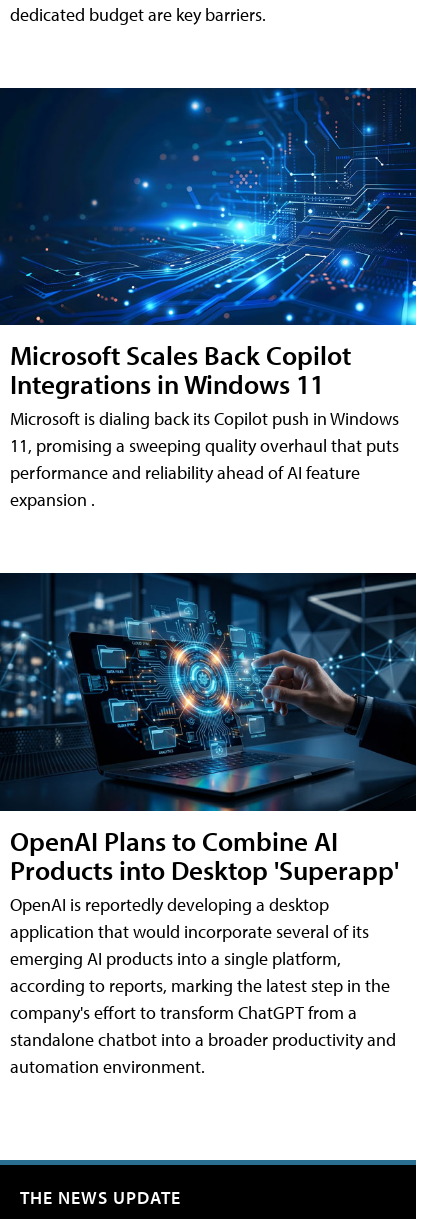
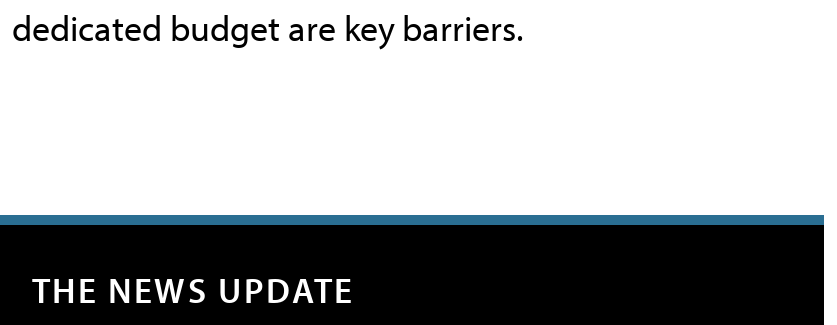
- [image]
- Microsoft Scales Back Copilot
- Integrations in Windows 11
- Microsoft is dialing back its Copilot push in Windows
- 11, promising a sweeping quality overhaul that puts
- performance and reliability ahead of AI feature
- expansion .

- [image]
- OpenAI Plans to Combine AI
- Products into Desktop 'Superapp'
- OpenAI is reportedly developing a desktop
- application that would incorporate several of its
- emerging AI products into a single platform,
- according to reports, marking the latest step in the
- company's effort to transform ChatGPT from a
- standalone chatbot into a broader productivity and
- automation environment.
